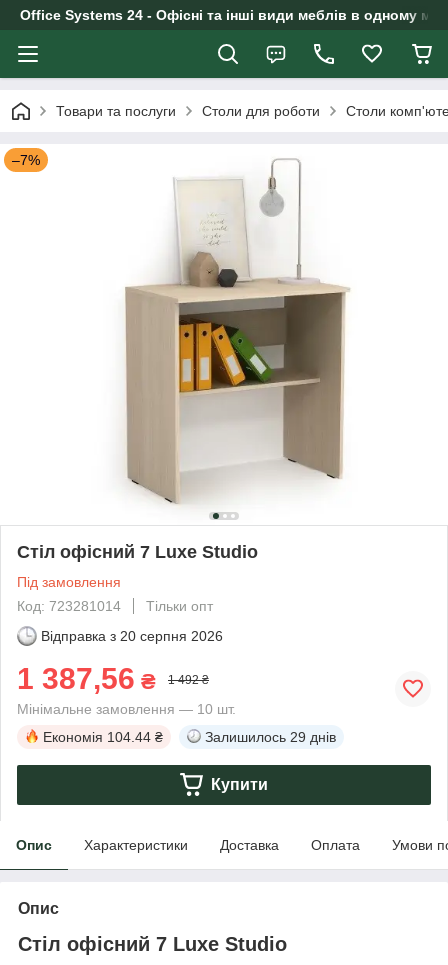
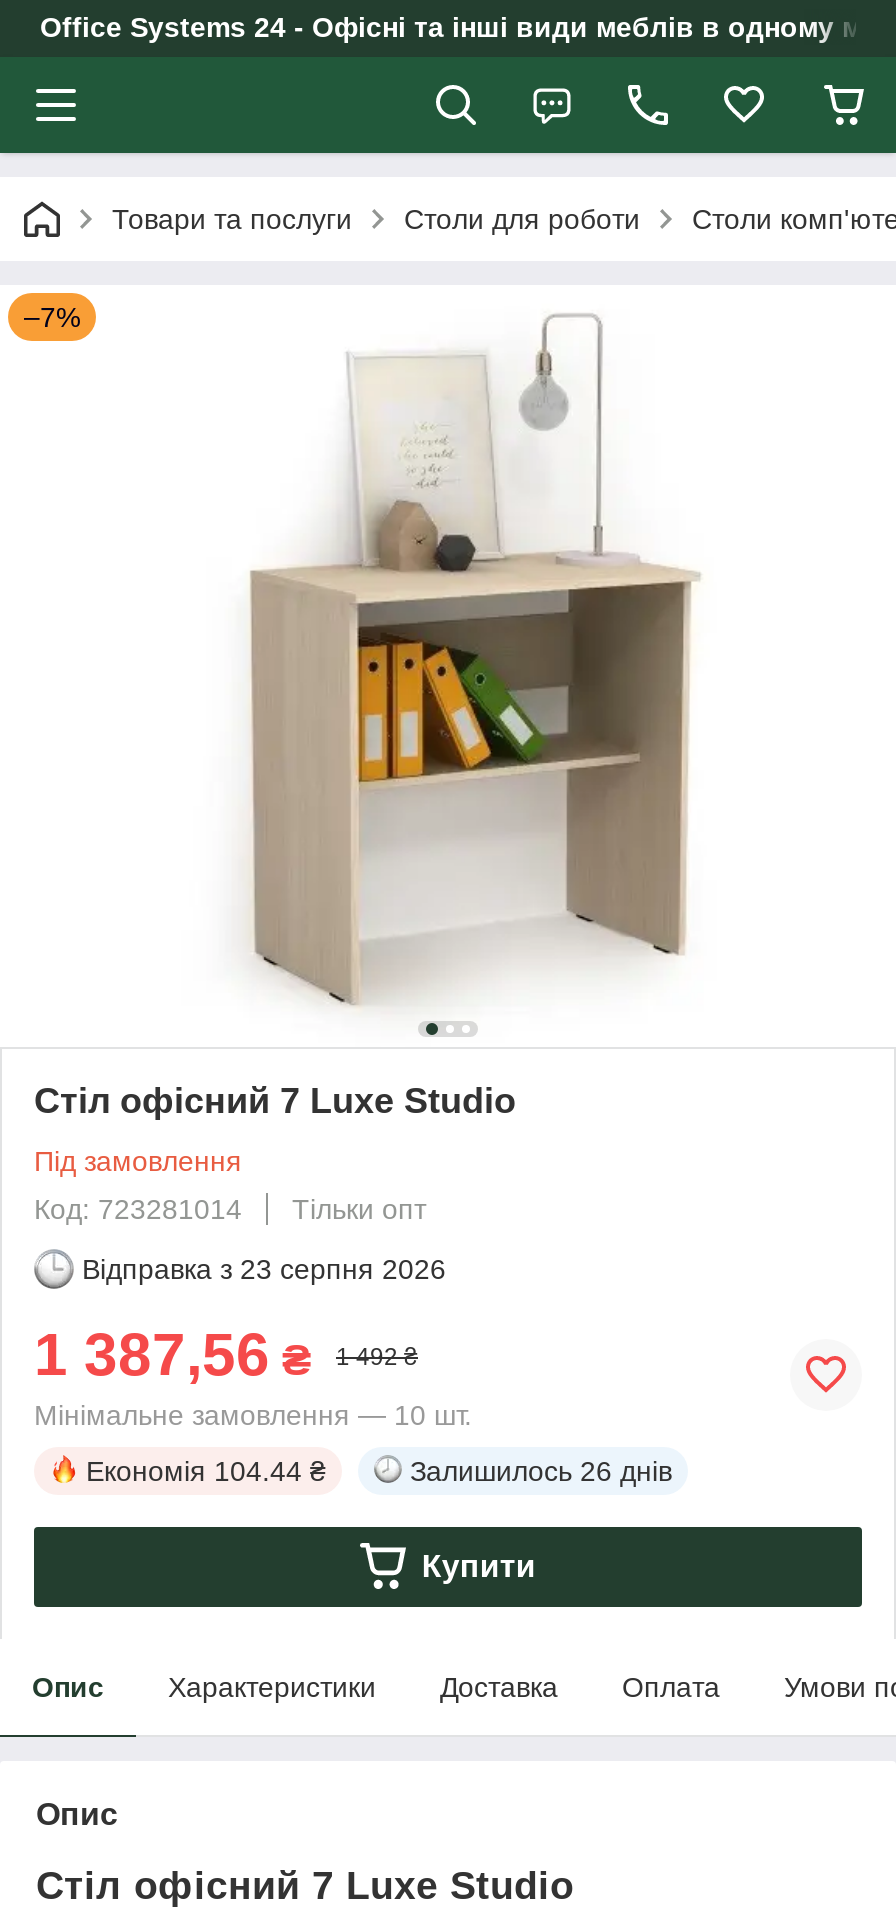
- Відправка з 20 серпня 2026
+ Відправка з 23 серпня 2026

- Залишилось 29 днів
+ Залишилось 26 днів
